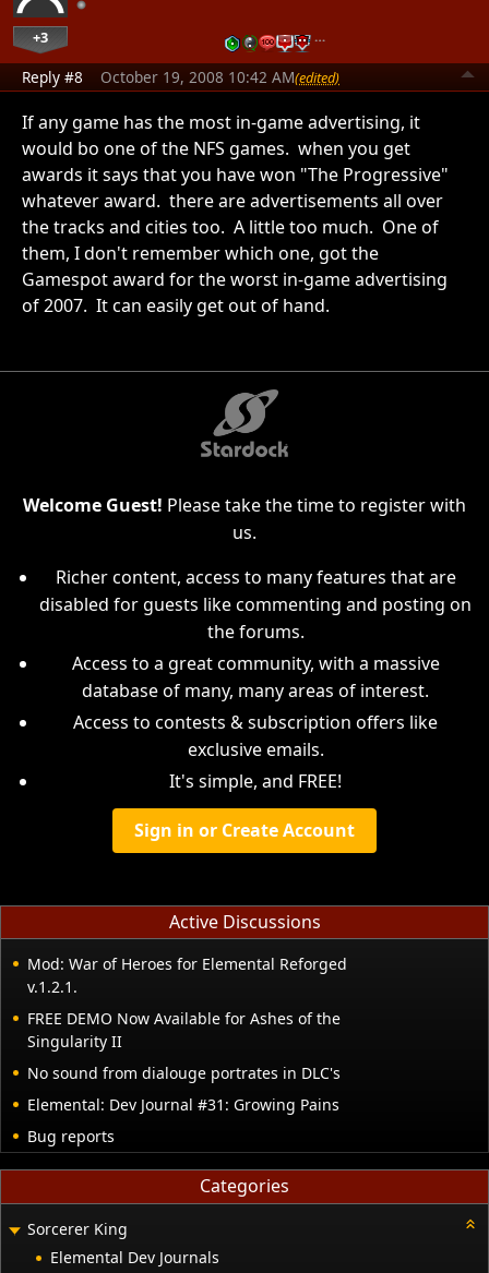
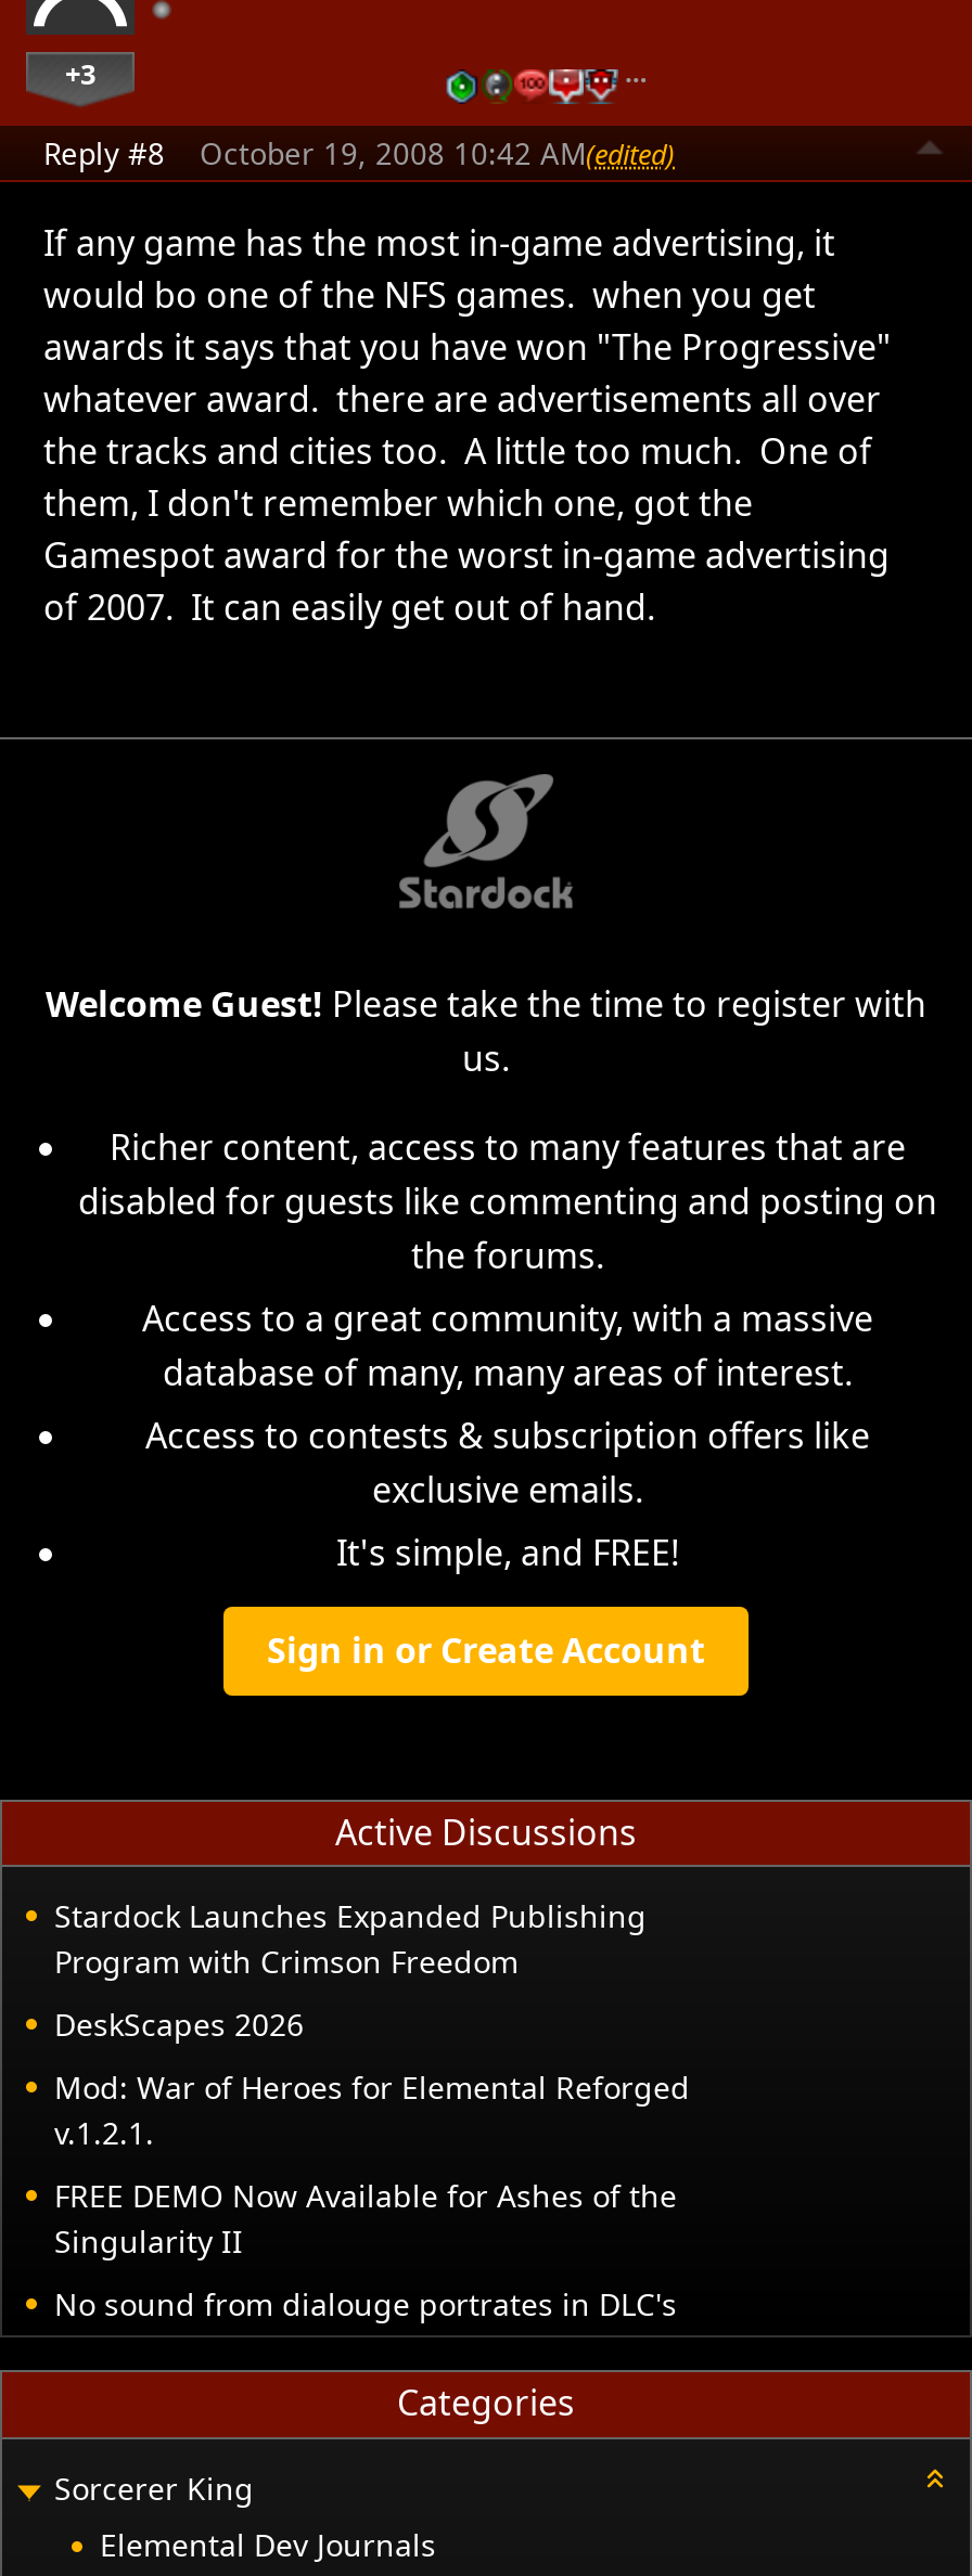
+ Stardock Launches Expanded Publishing
+ Program with Crimson Freedom
+ DeskScapes 2026

moved down: Mod: War of Heroes for Elemental Reforged | v.1.2.1. | FREE DEMO Now Available for Ashes of the | Singularity II | No sound from dialouge portrates in DLC's

- Elemental: Dev Journal #31: Growing Pains
- Bug reports
